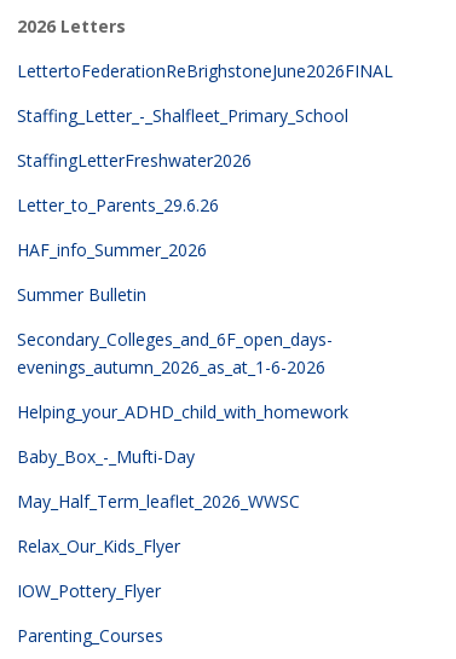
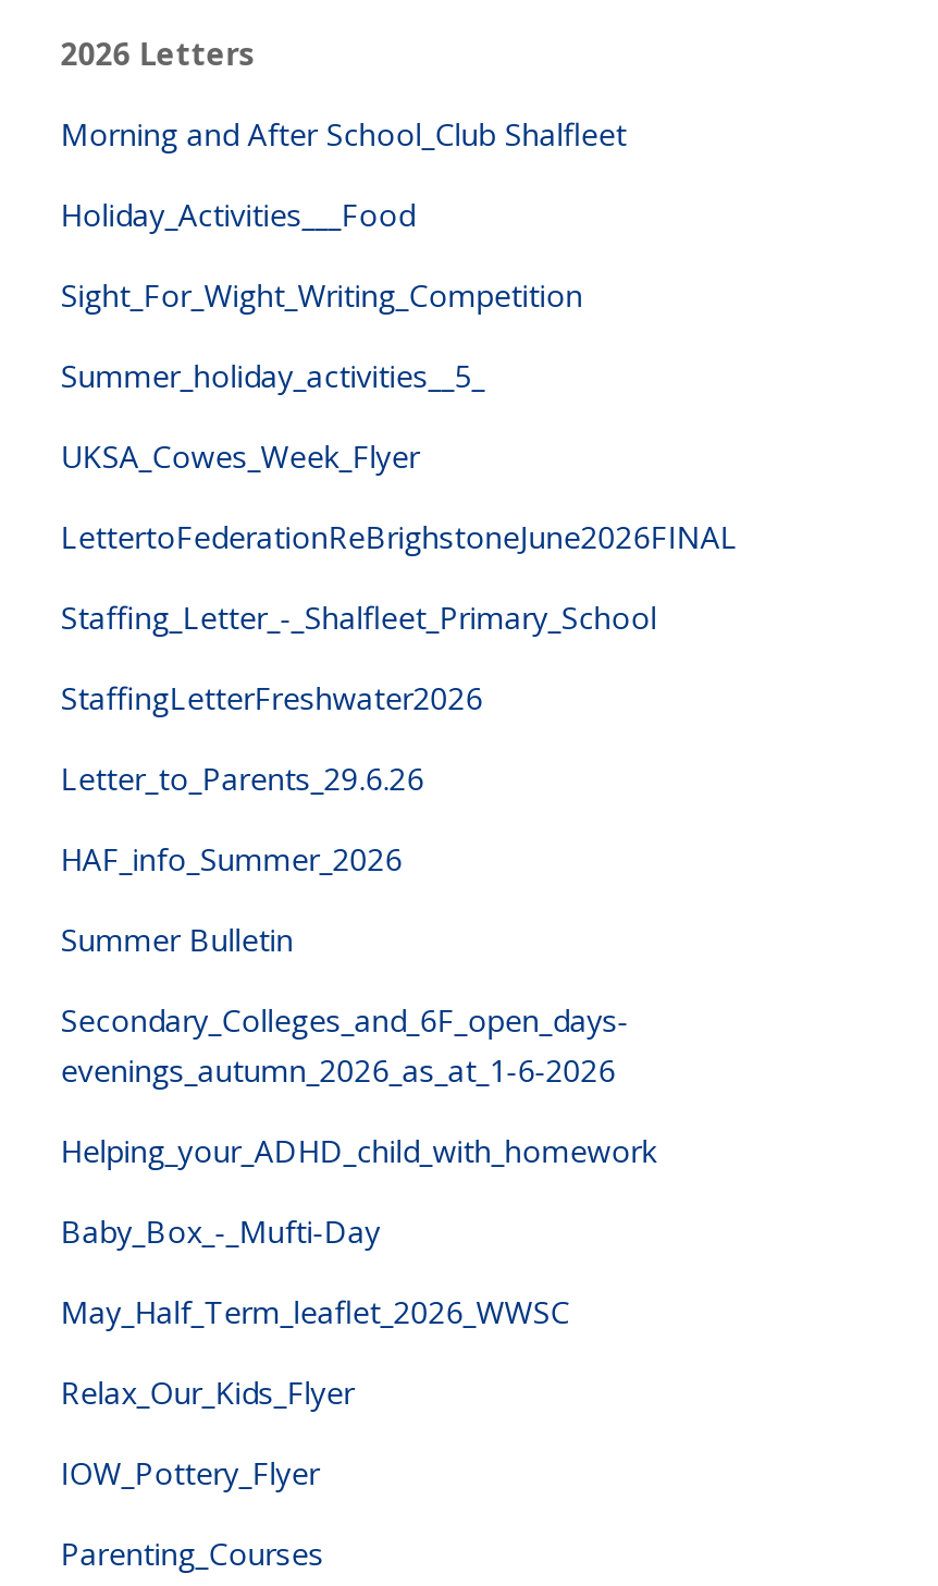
+ Morning and After School_Club Shalfleet
+ Holiday_Activities___Food
+ Sight_For_Wight_Writing_Competition
+ Summer_holiday_activities__5_
+ UKSA_Cowes_Week_Flyer
